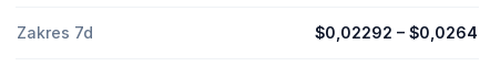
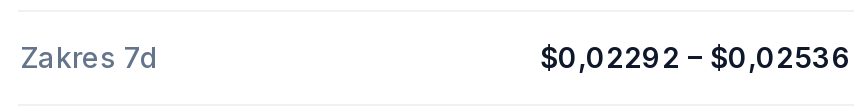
- $0,02292 – $0,0264
+ $0,02292 – $0,02536
